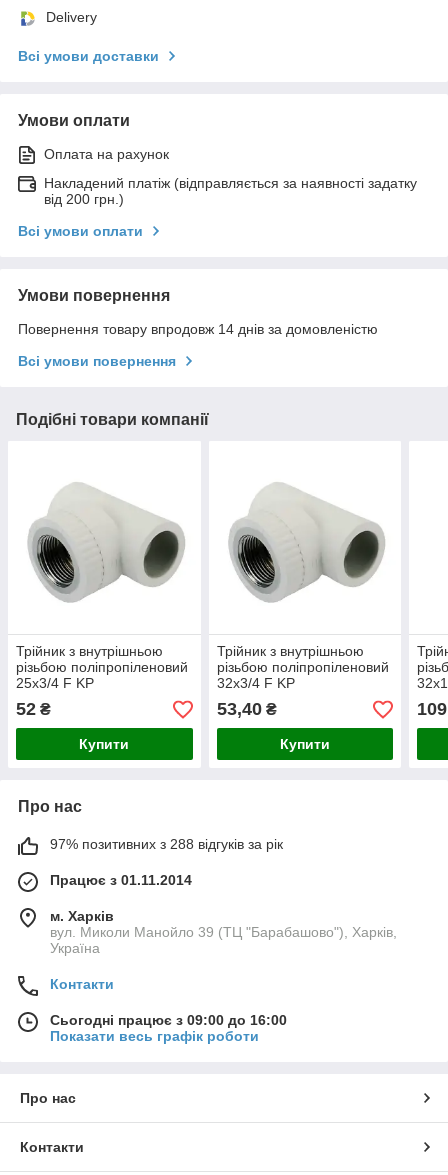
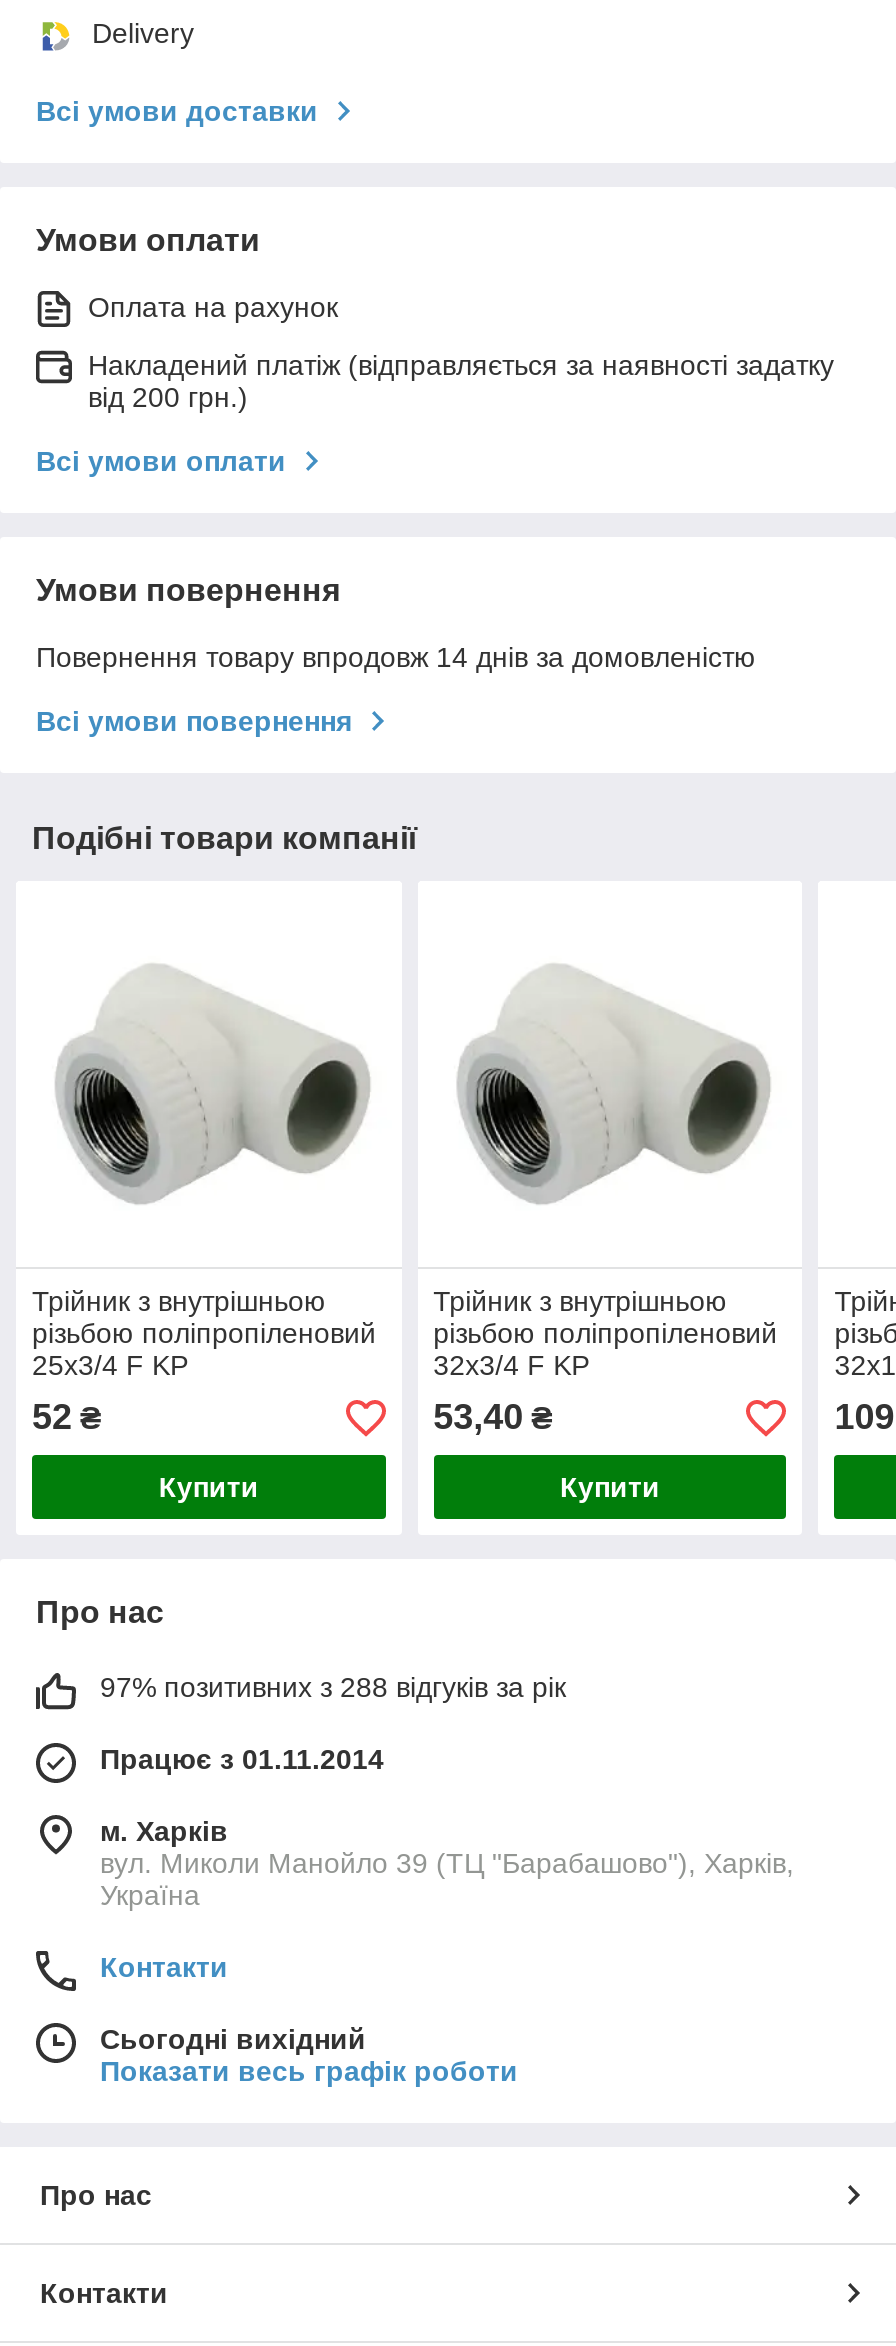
- Сьогодні працює з 09:00 до 16:00
+ Сьогодні вихідний
